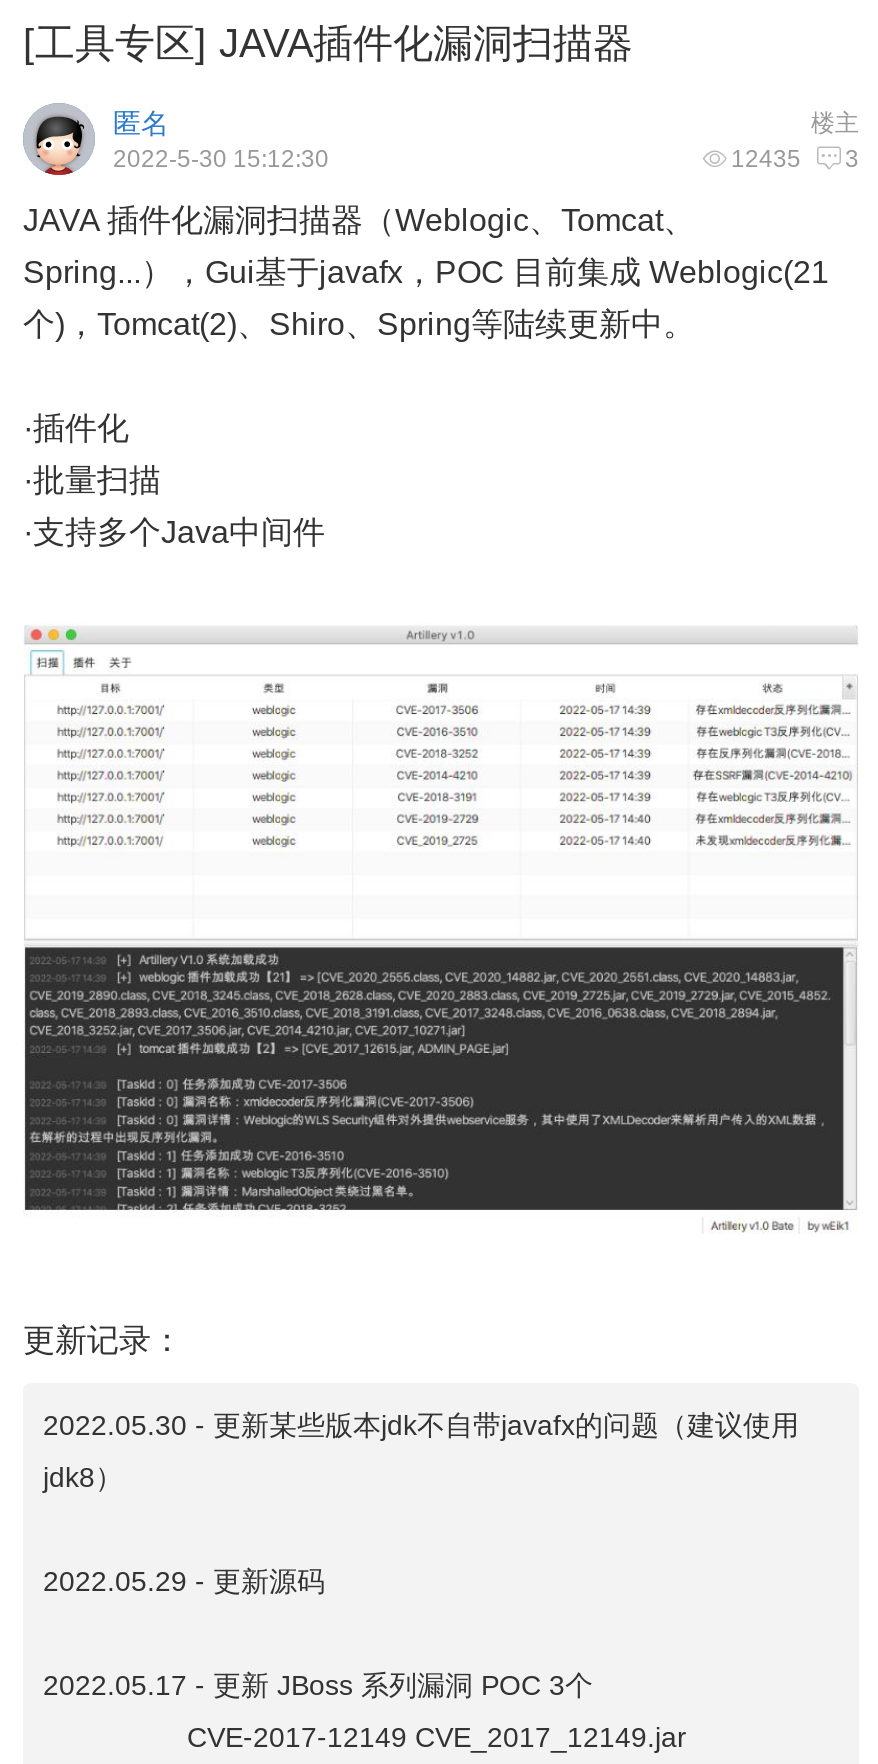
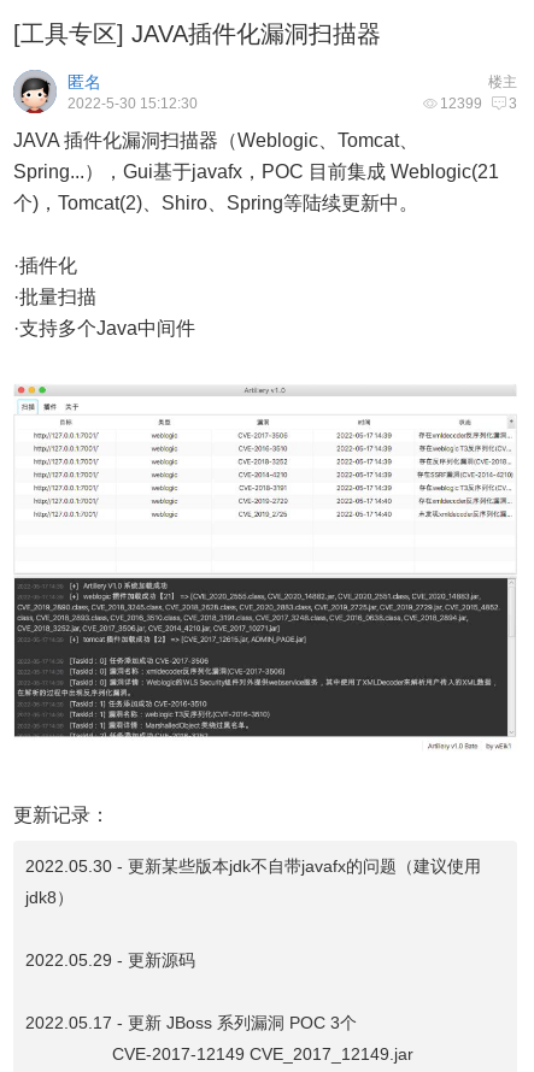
- 12435 3
+ 12399 3
